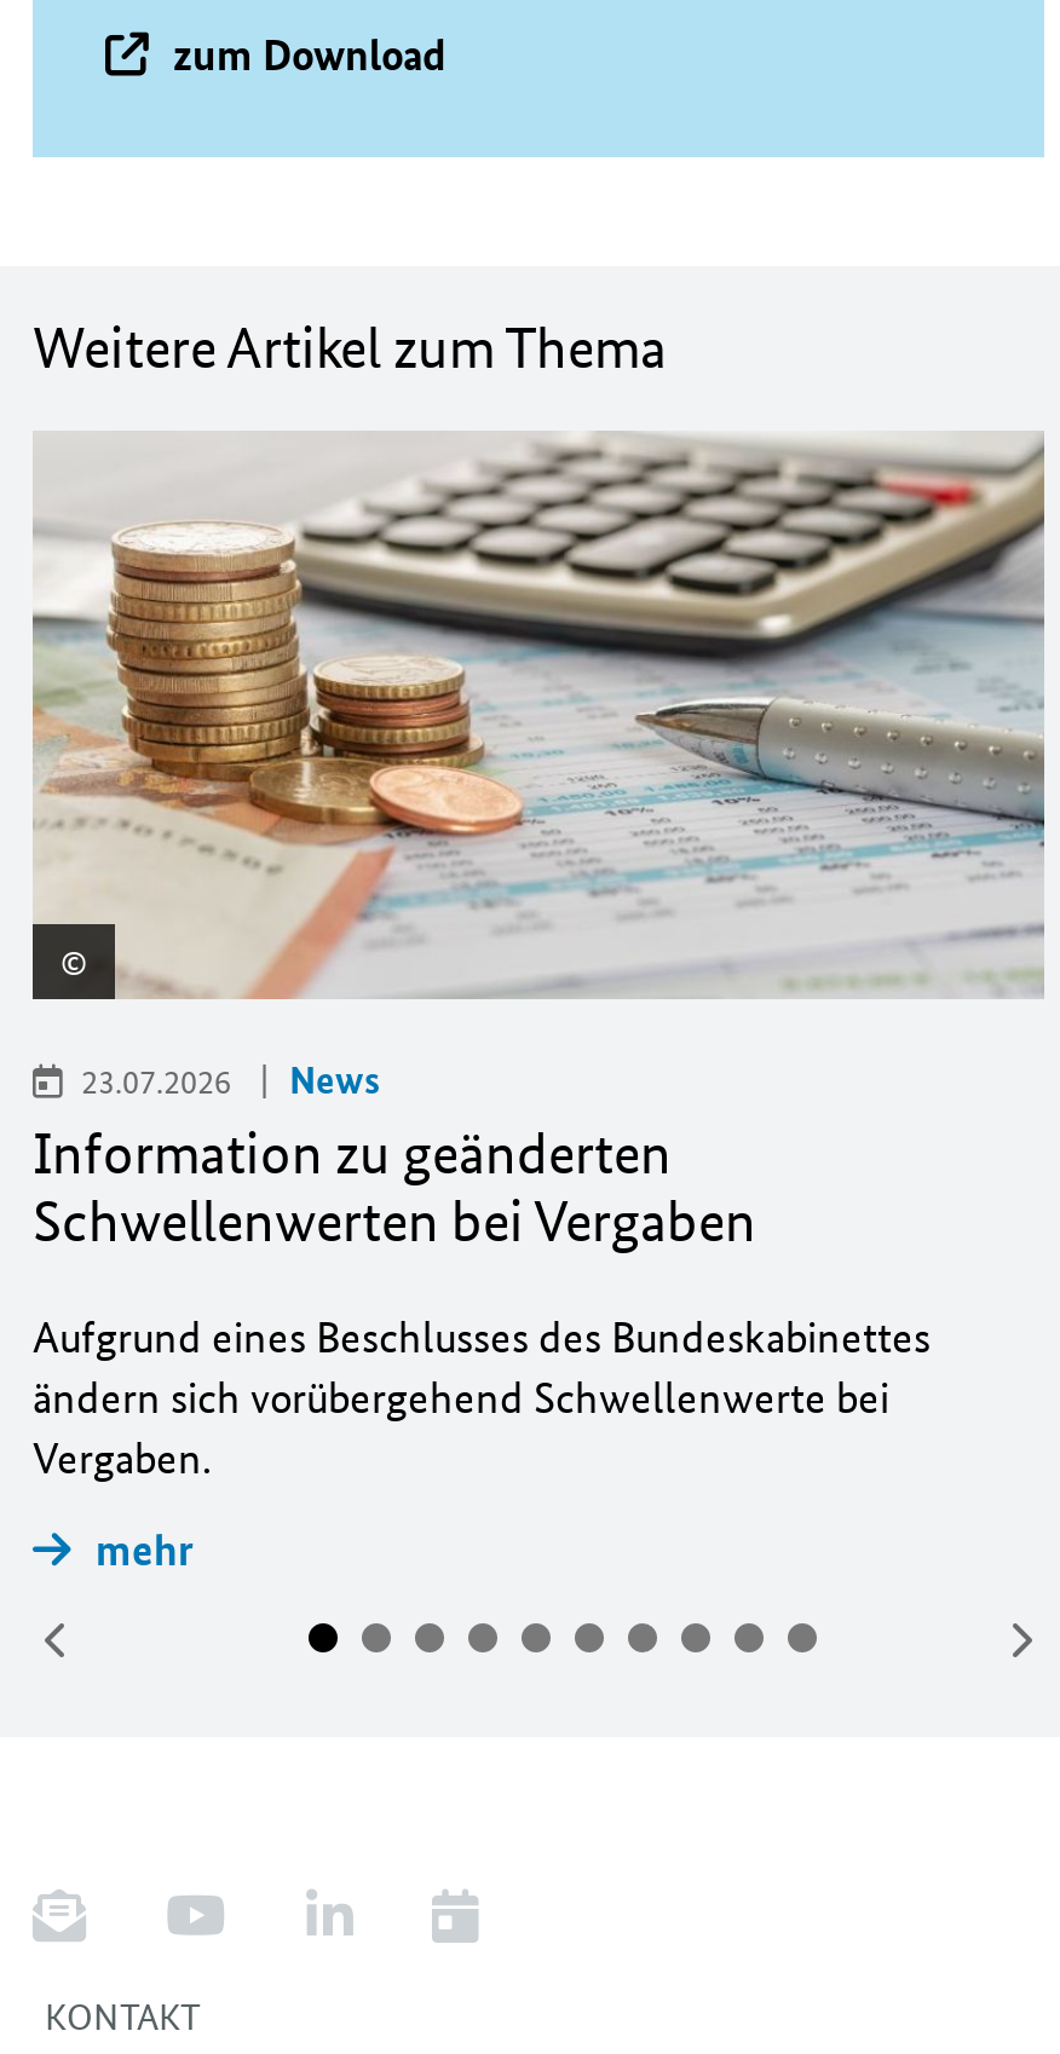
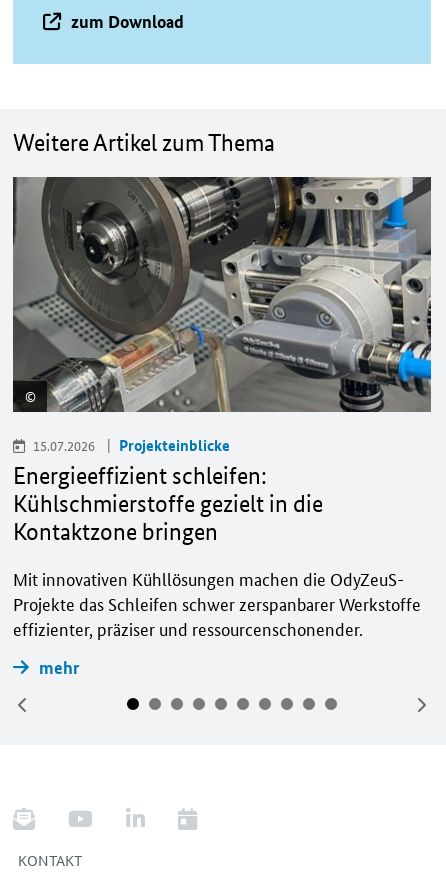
- [image]
- 23.07.2026
- News
- Information zu geänderten
- Schwellenwerten bei Vergaben
+ [image]
+ 15.07.2026
+ Projekteinblicke
+ Energieeffizient schleifen:
+ Kühlschmierstoffe gezielt in die
+ Kontaktzone bringen

- Aufgrund eines Beschlusses des Bundeskabinettes
- ändern sich vorübergehend Schwellenwerte bei
- Vergaben.
+ Mit innovativen Kühllösungen machen die OdyZeuS-
+ Projekte das Schleifen schwer zerspanbarer Werkstoffe
+ effizienter, präziser und ressourcenschonender.
